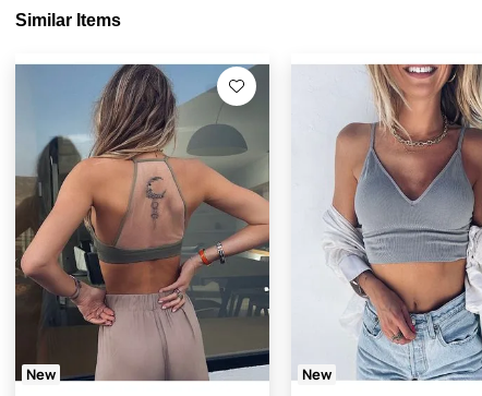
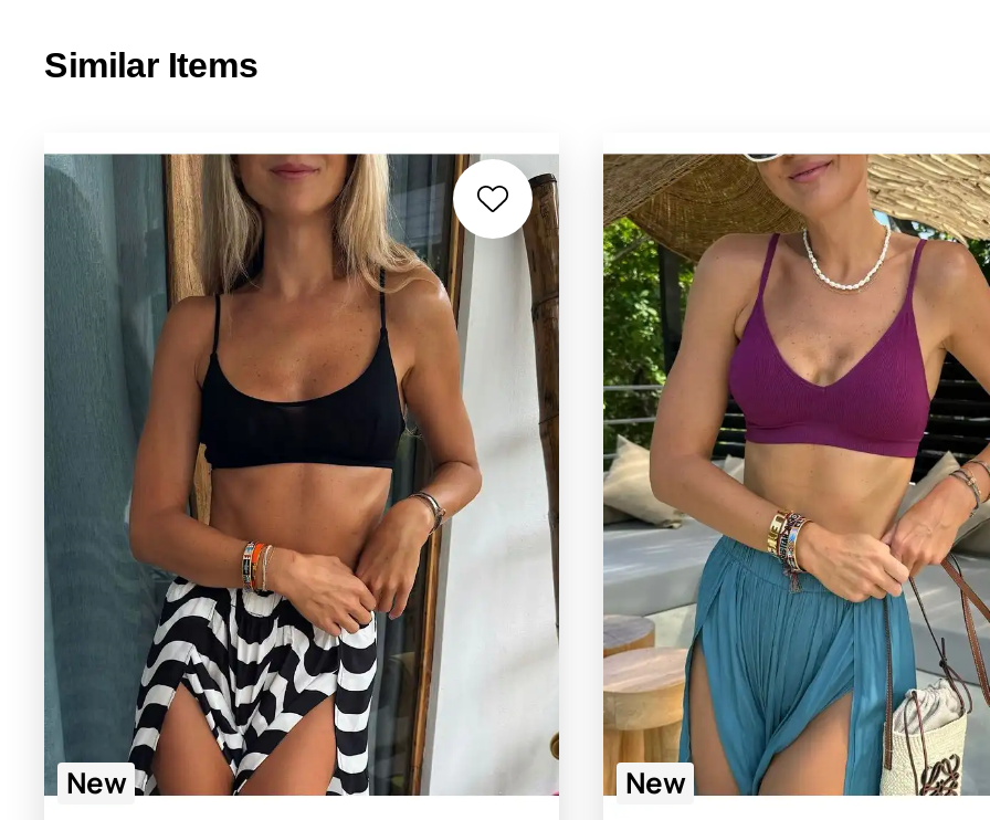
- [image]
+ [image]

- [image]
+ [image]
